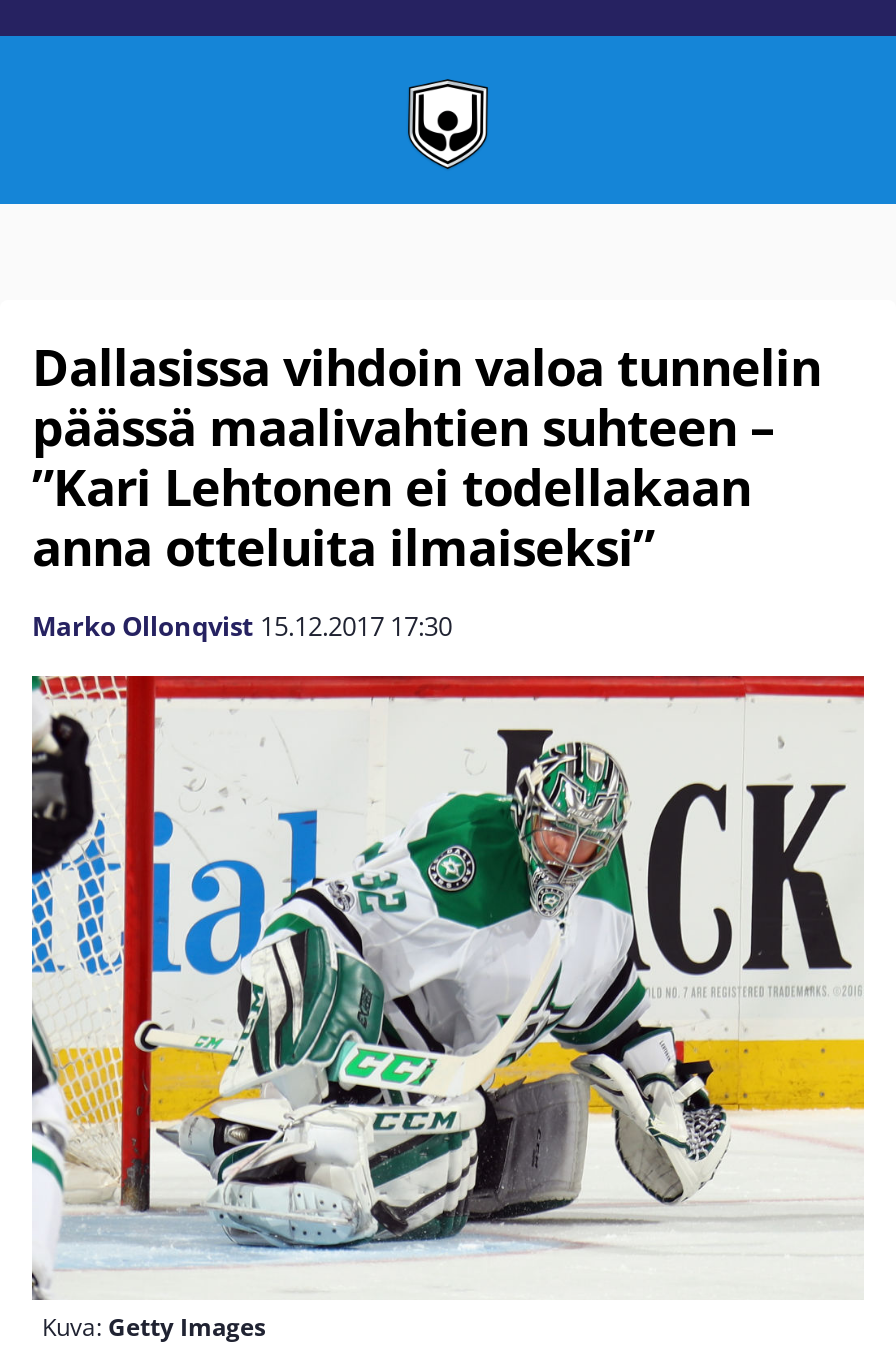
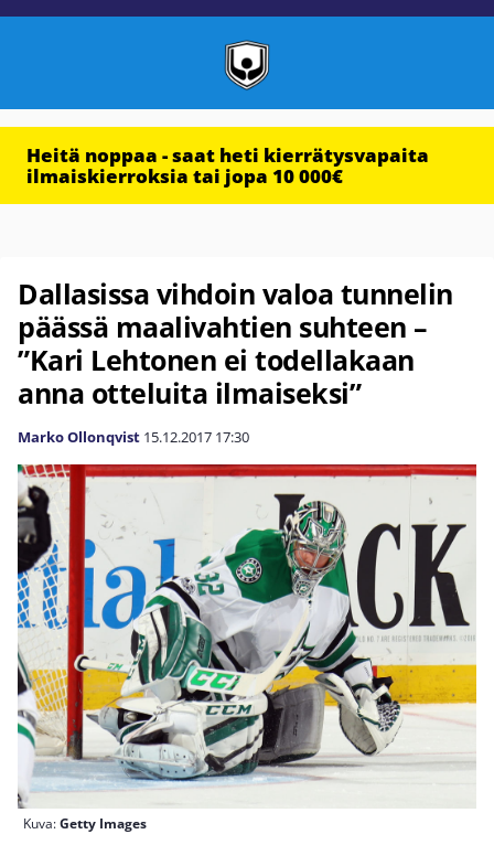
+ Heitä noppaa - saat heti kierrätysvapaita
+ ilmaiskierroksia tai jopa 10 000€
